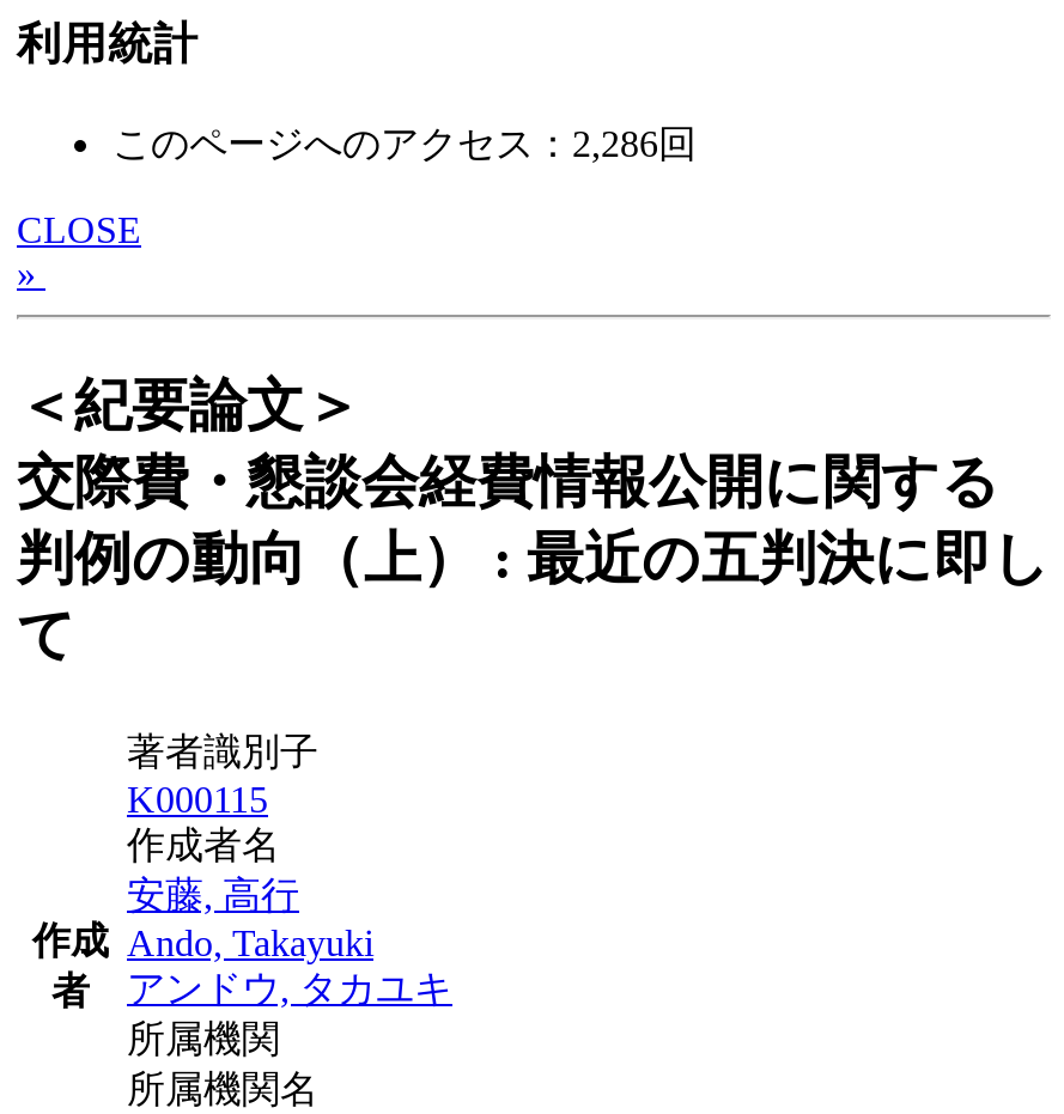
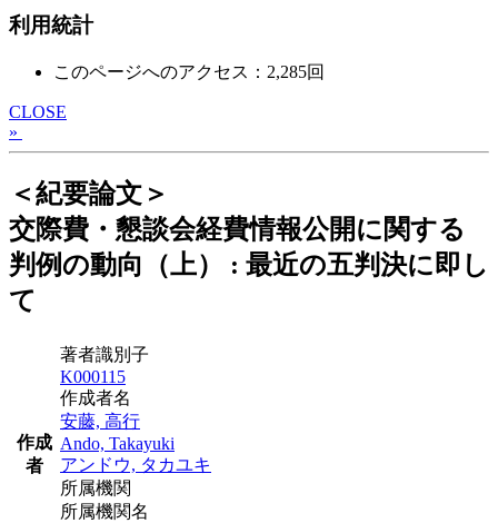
- このページへのアクセス：2,286回
+ このページへのアクセス：2,285回
